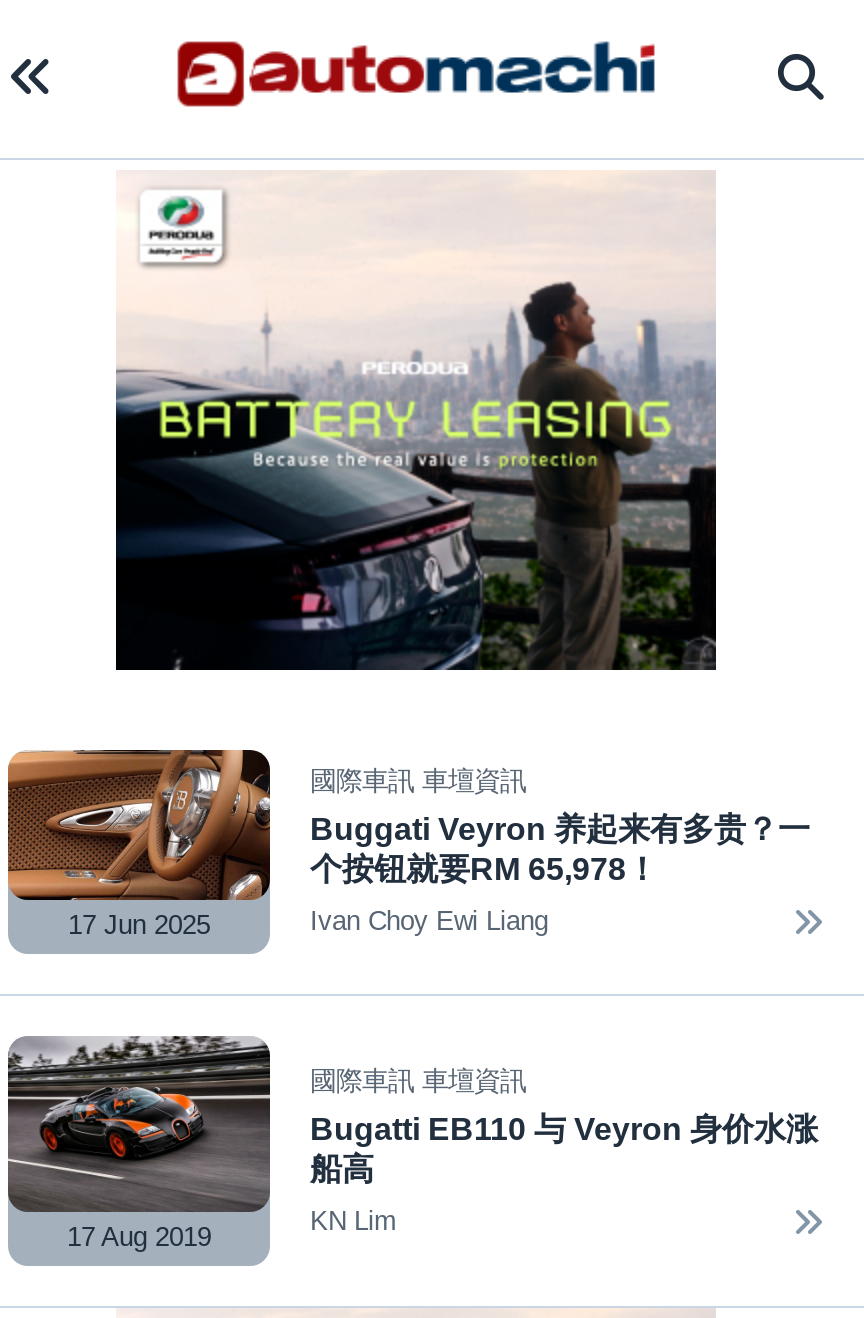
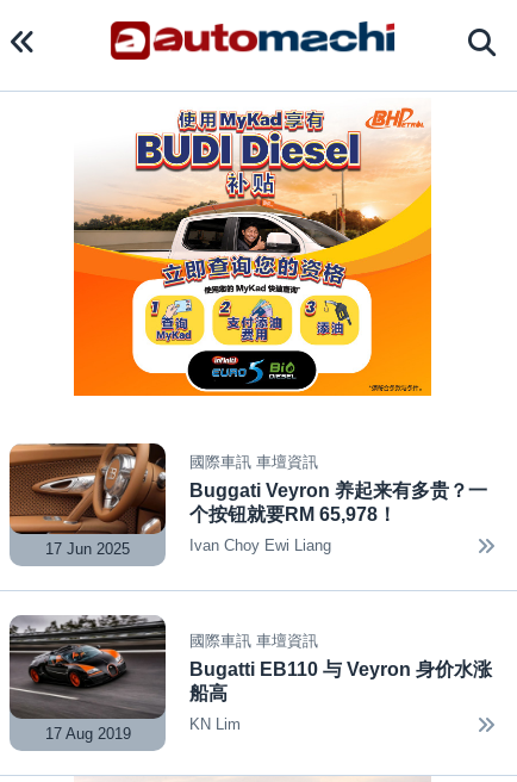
- [image]
+ [image]
